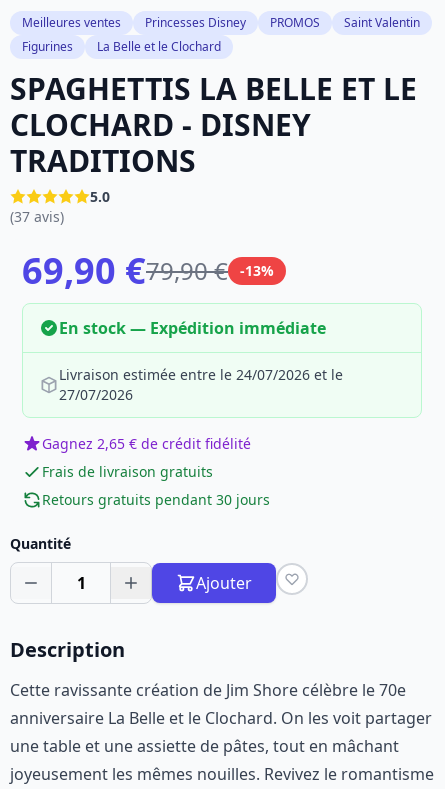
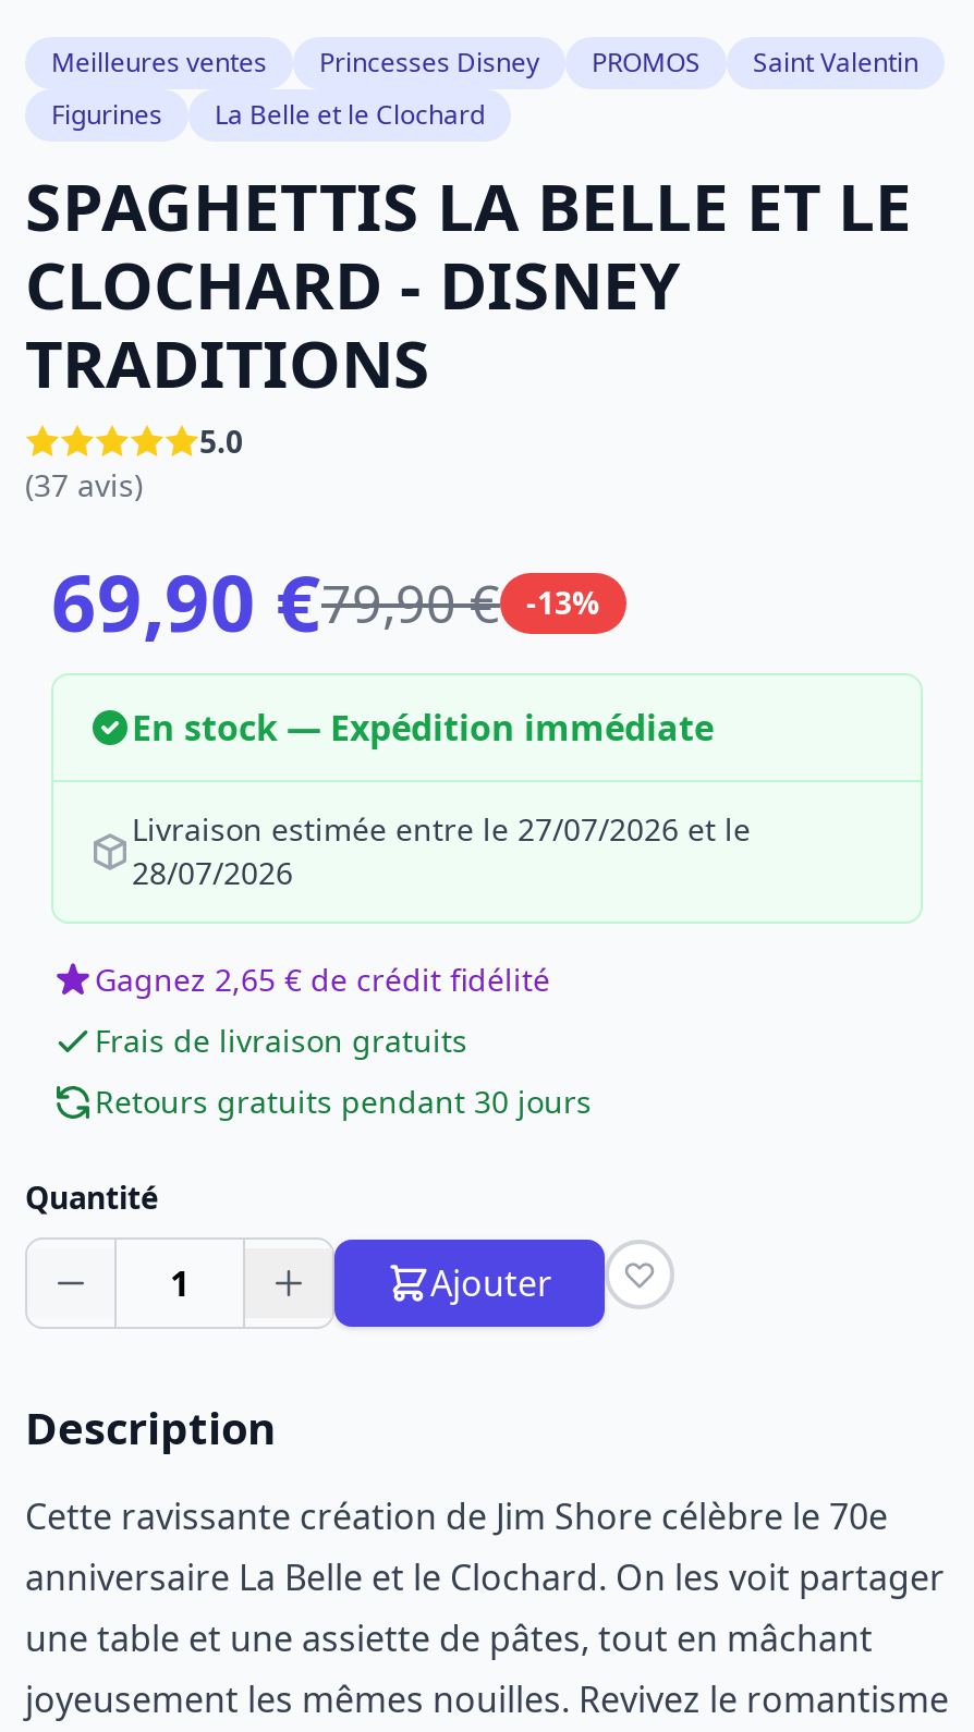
- Livraison estimée entre le 24/07/2026 et le
+ Livraison estimée entre le 27/07/2026 et le

- 27/07/2026
+ 28/07/2026
